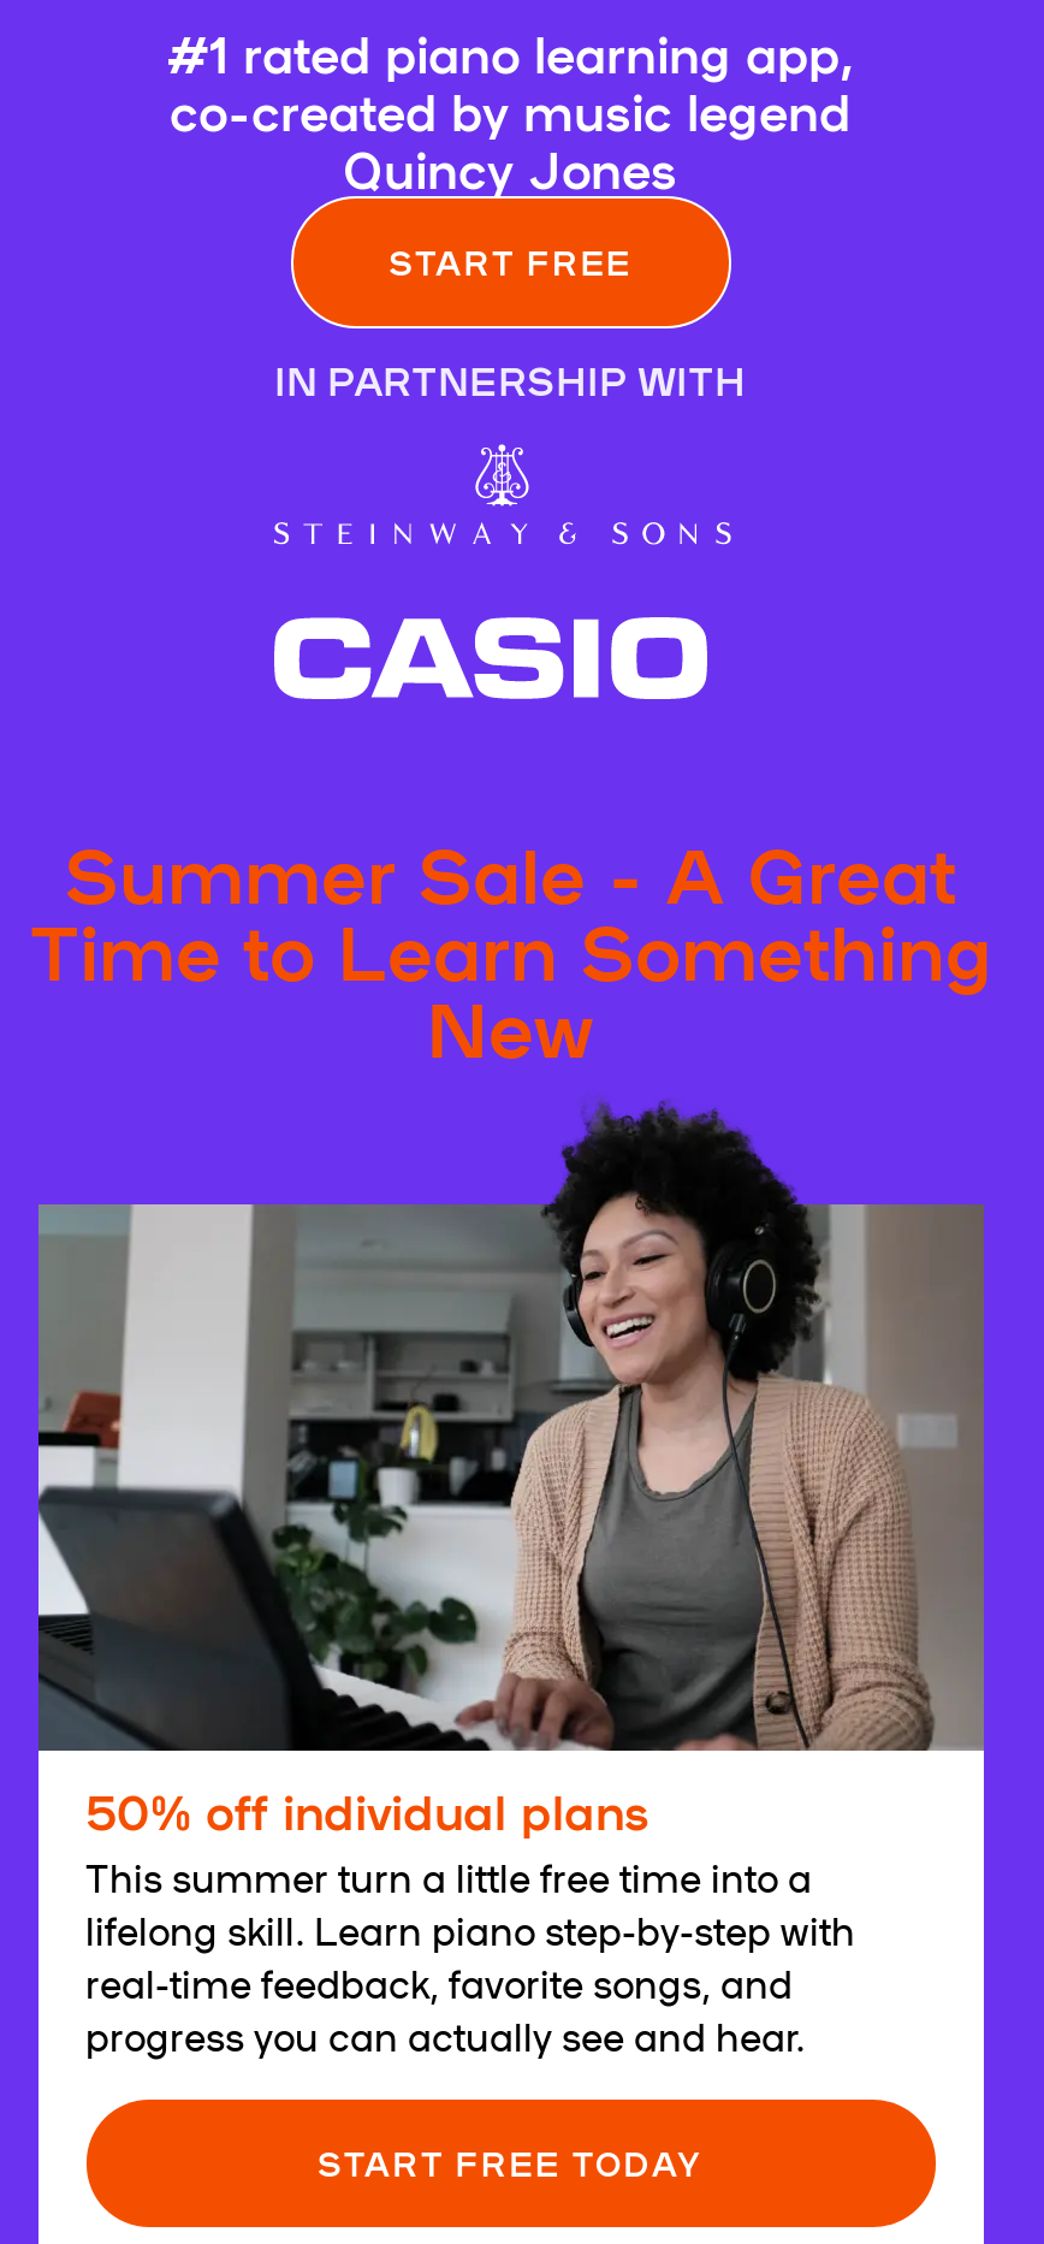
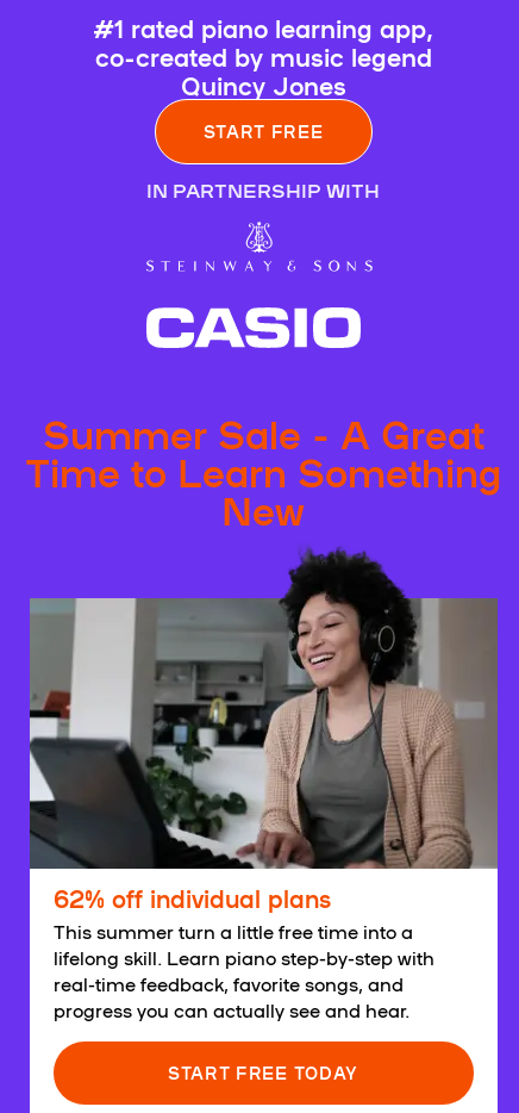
- 50% off individual plans
+ 62% off individual plans
